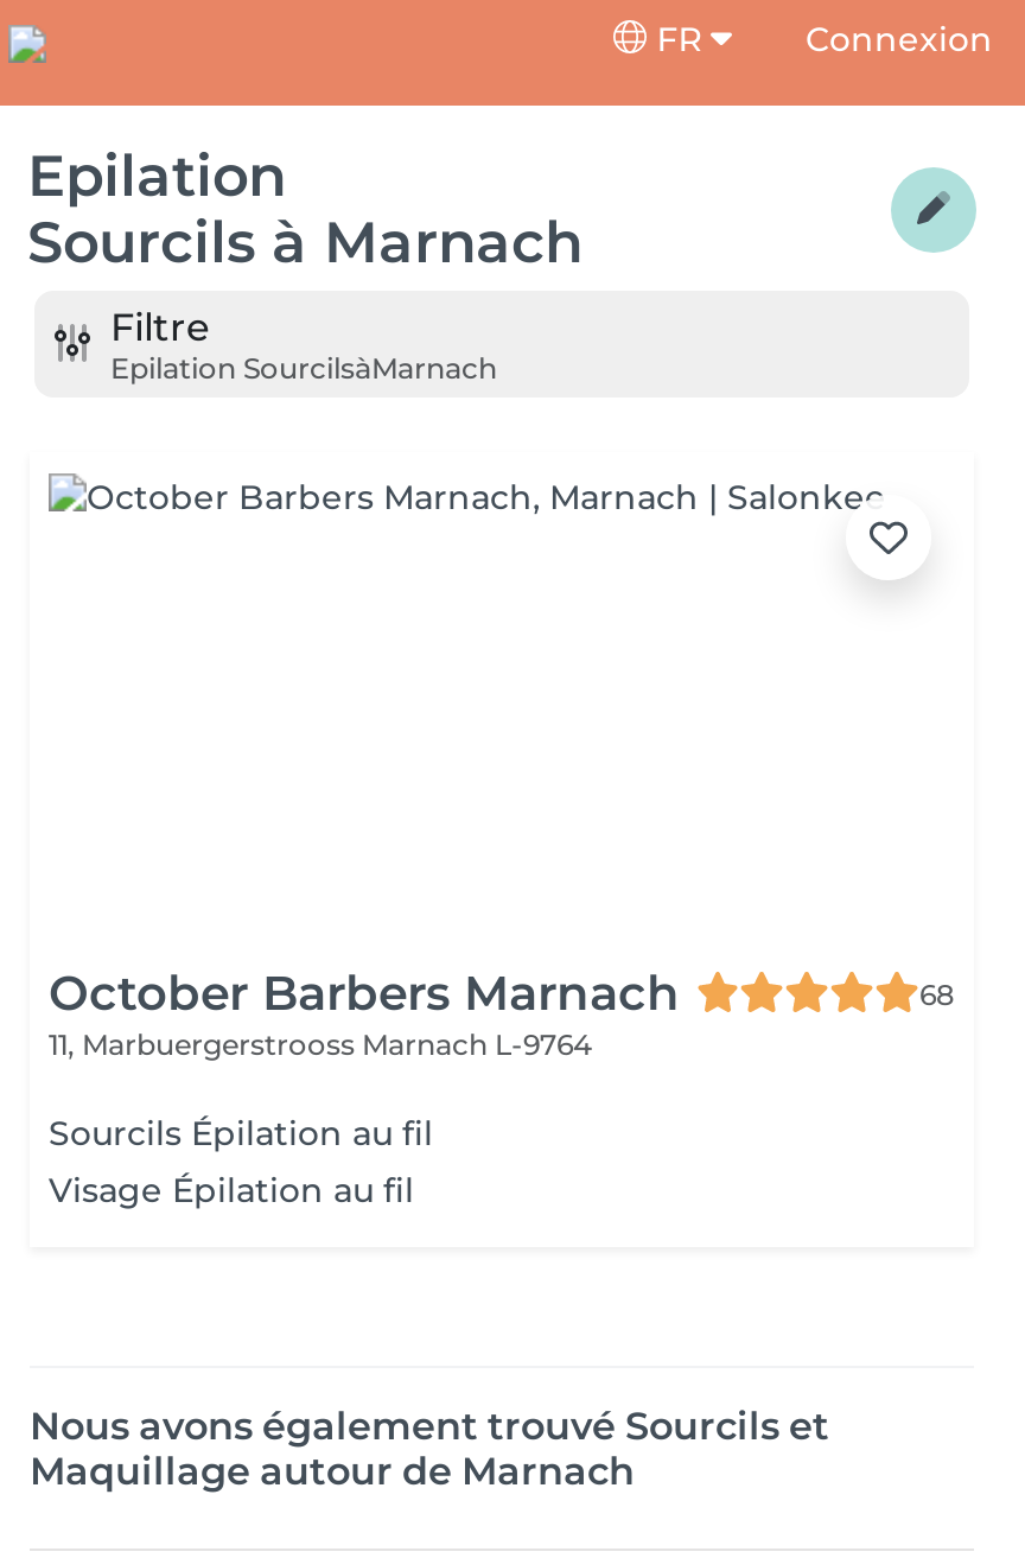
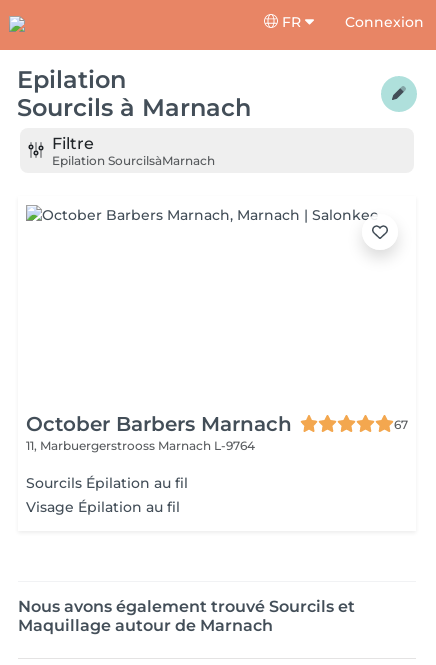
- 68
+ 67
